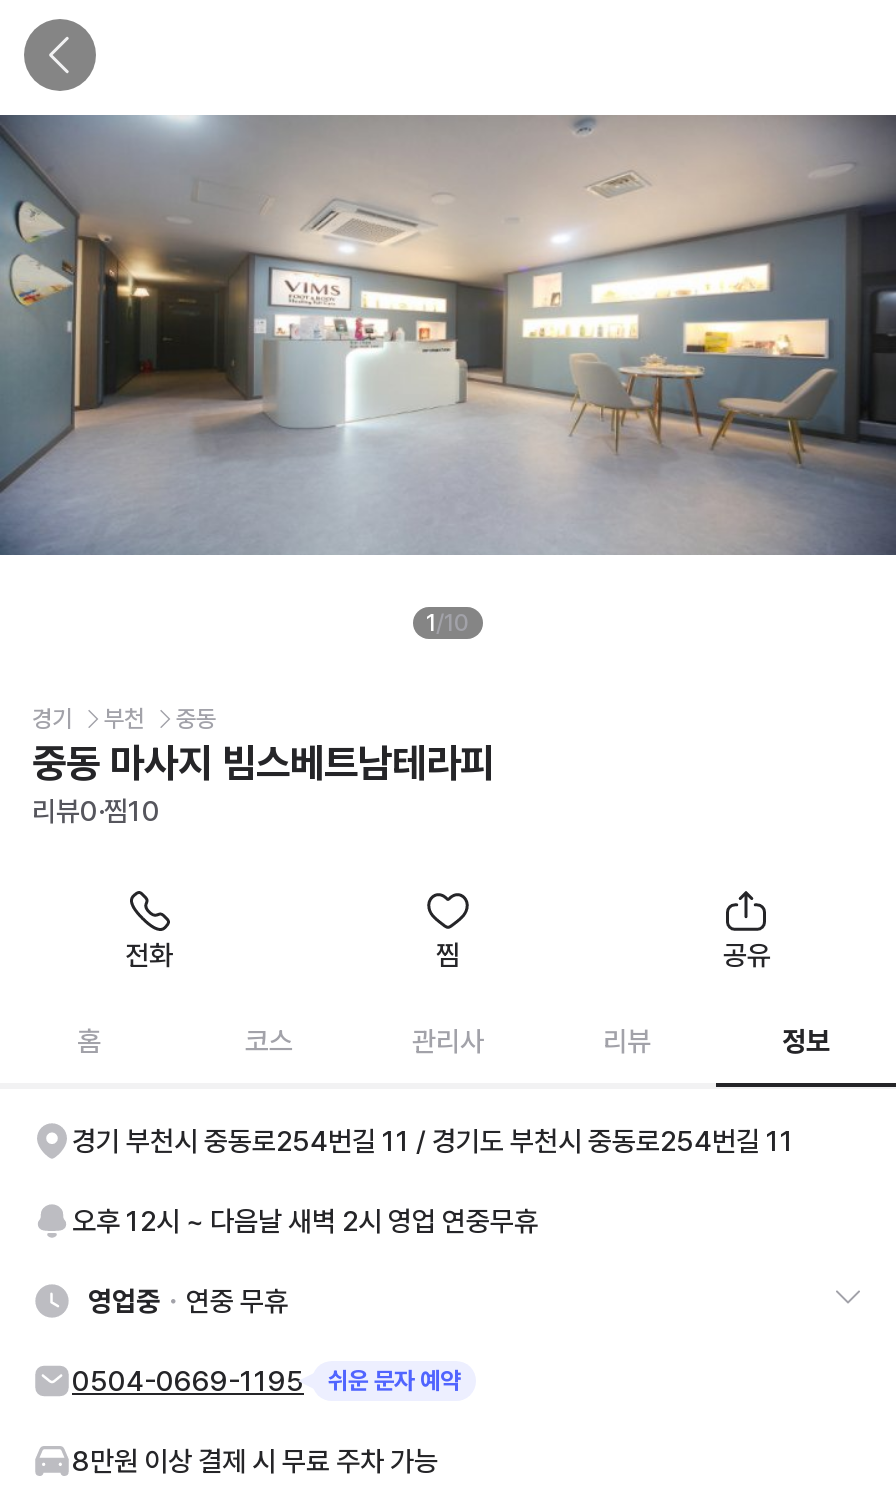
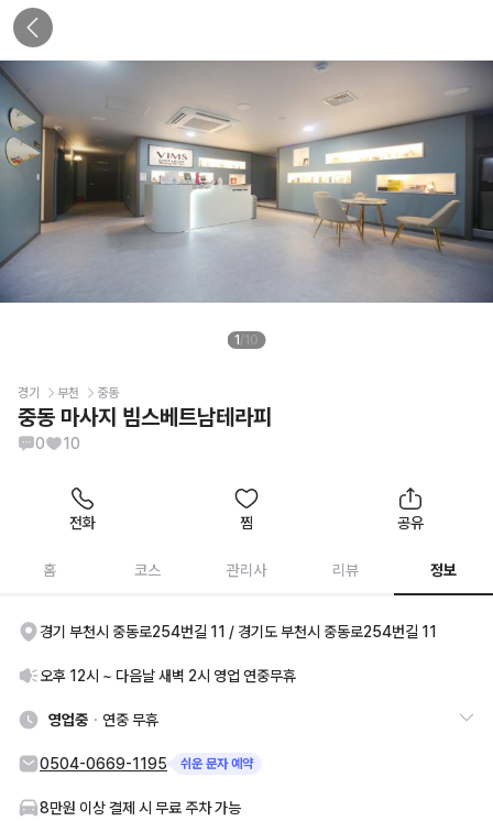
- 리뷰0 찜10
+ 0
+ 10
